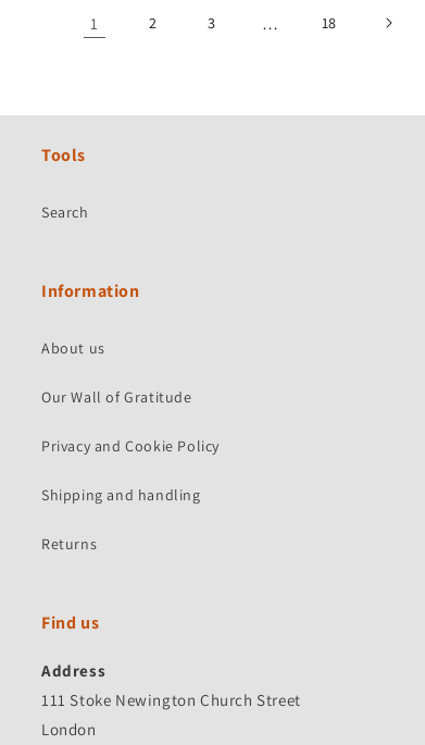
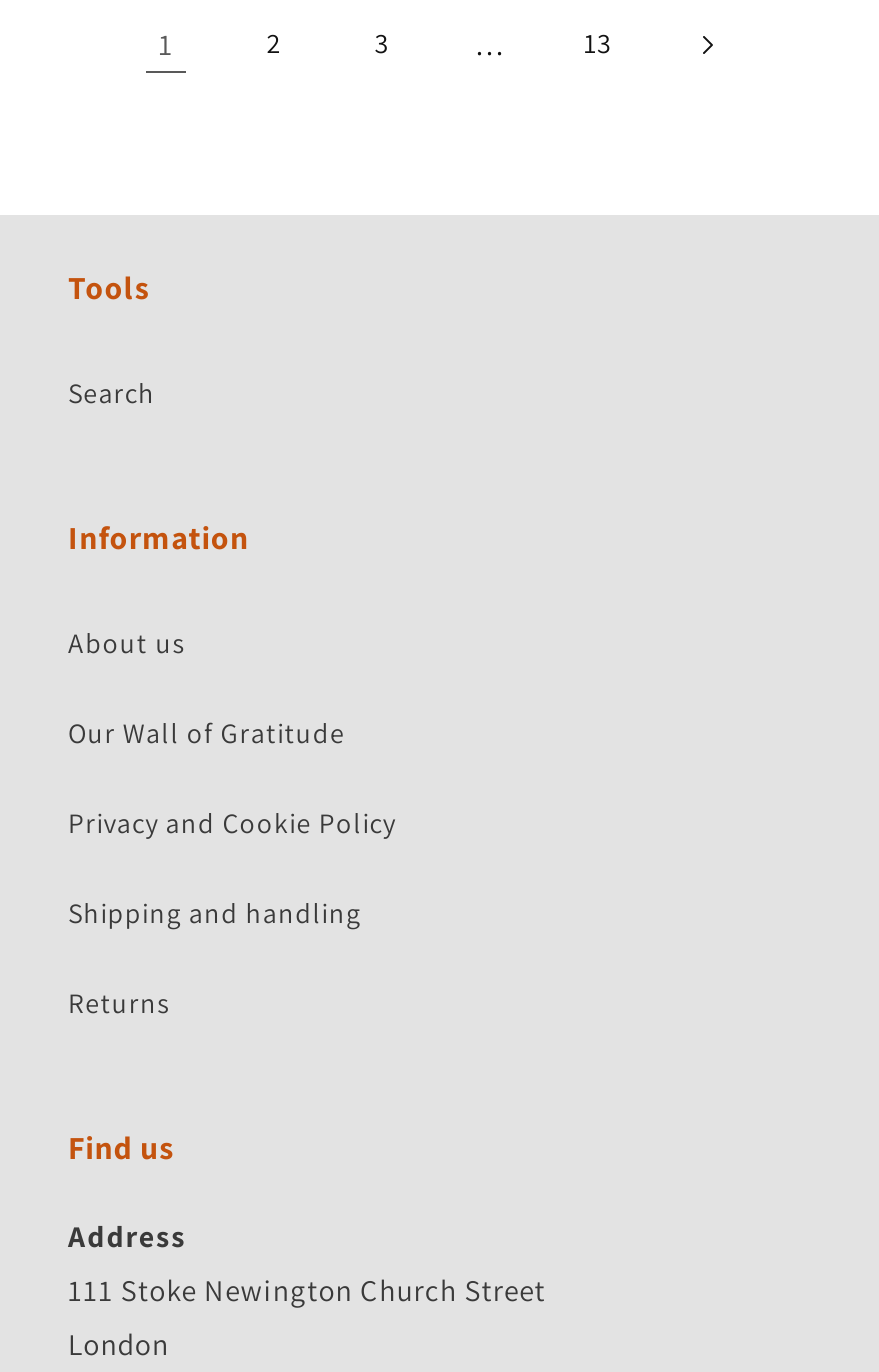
- 18
+ 13
